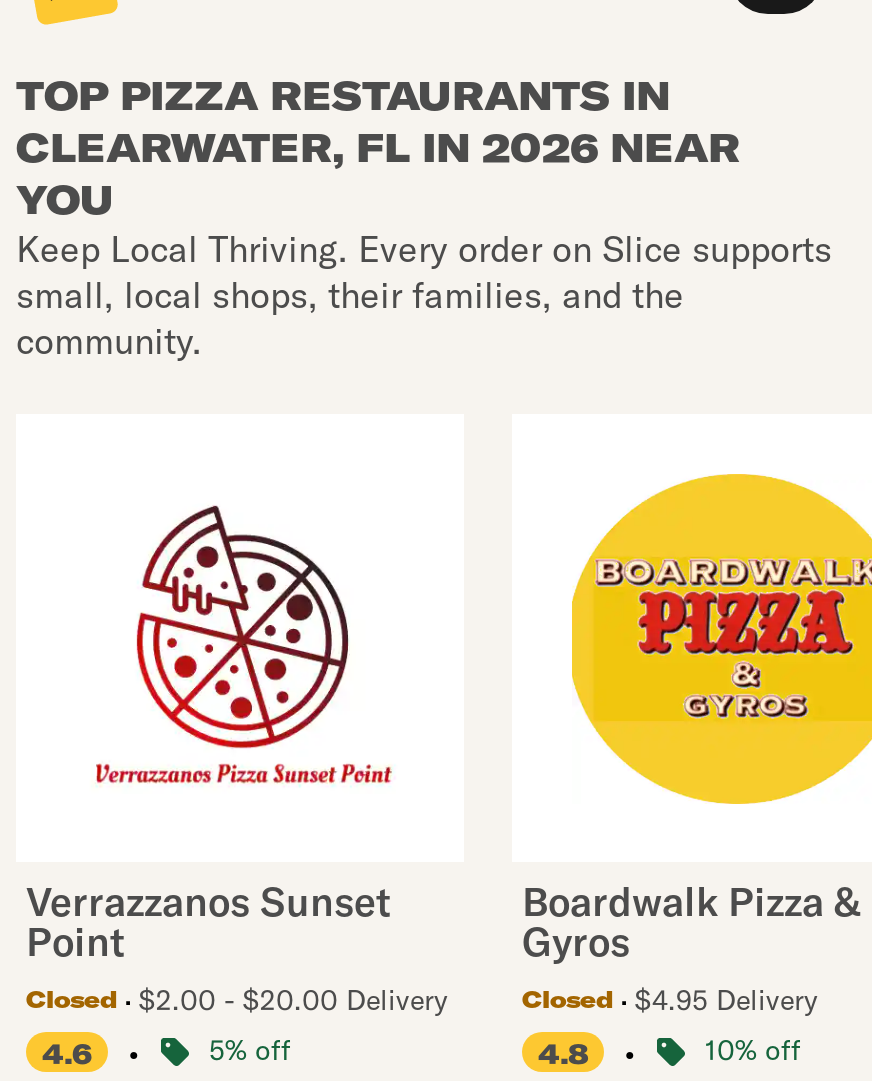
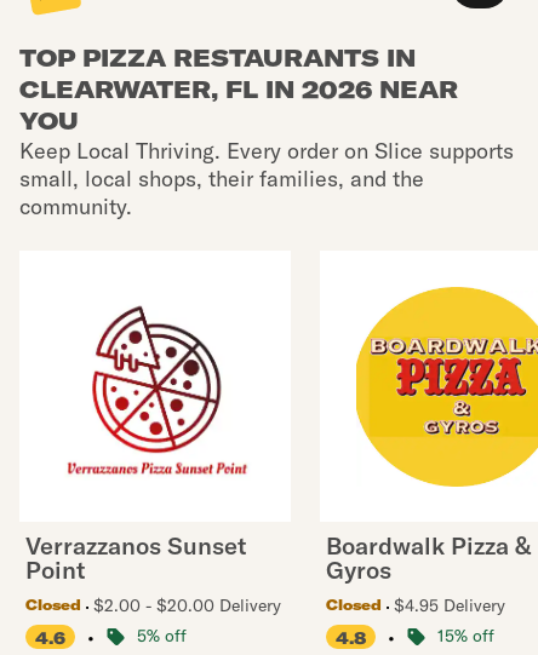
- 10% off
+ 15% off
